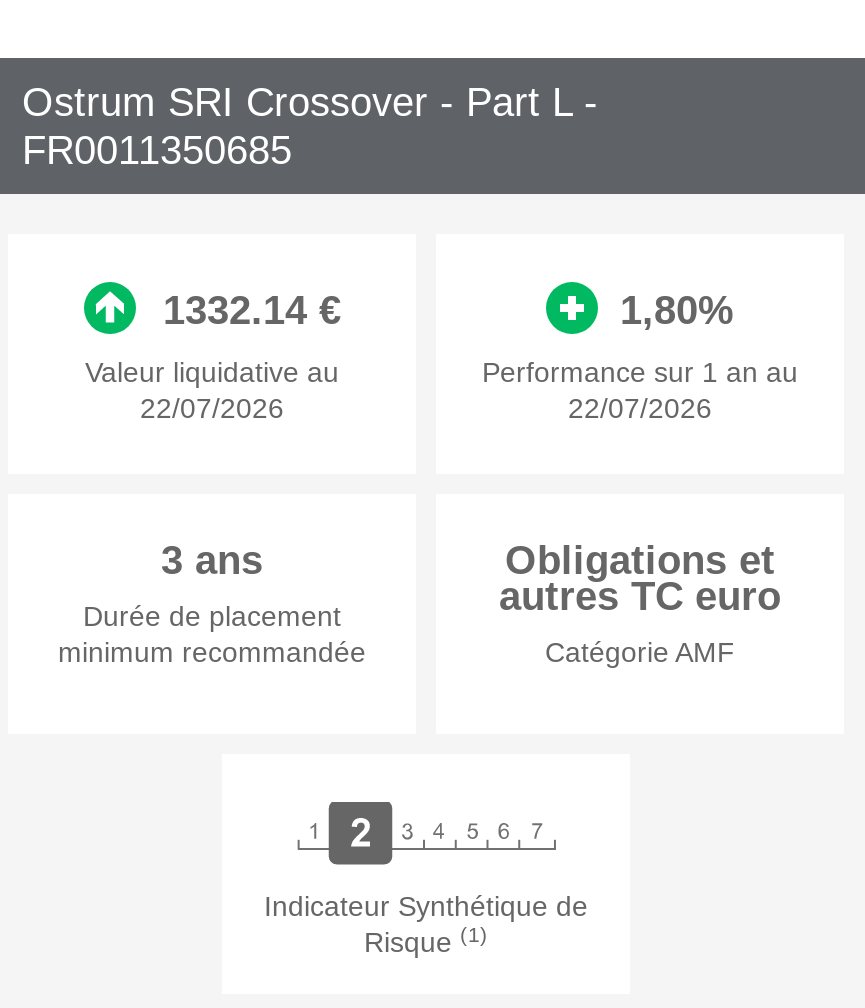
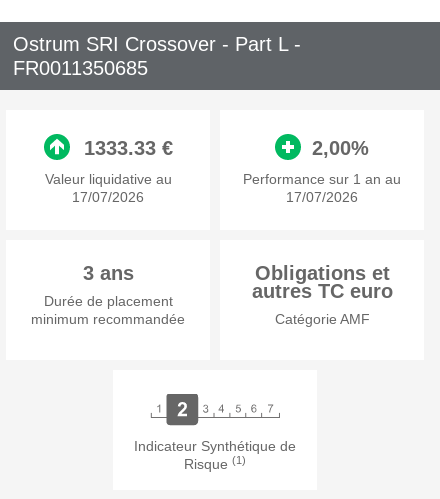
- 1332.14 €
+ 1333.33 €

- 1,80%
+ 2,00%

- 22/07/2026
+ 17/07/2026

- 22/07/2026
+ 17/07/2026
